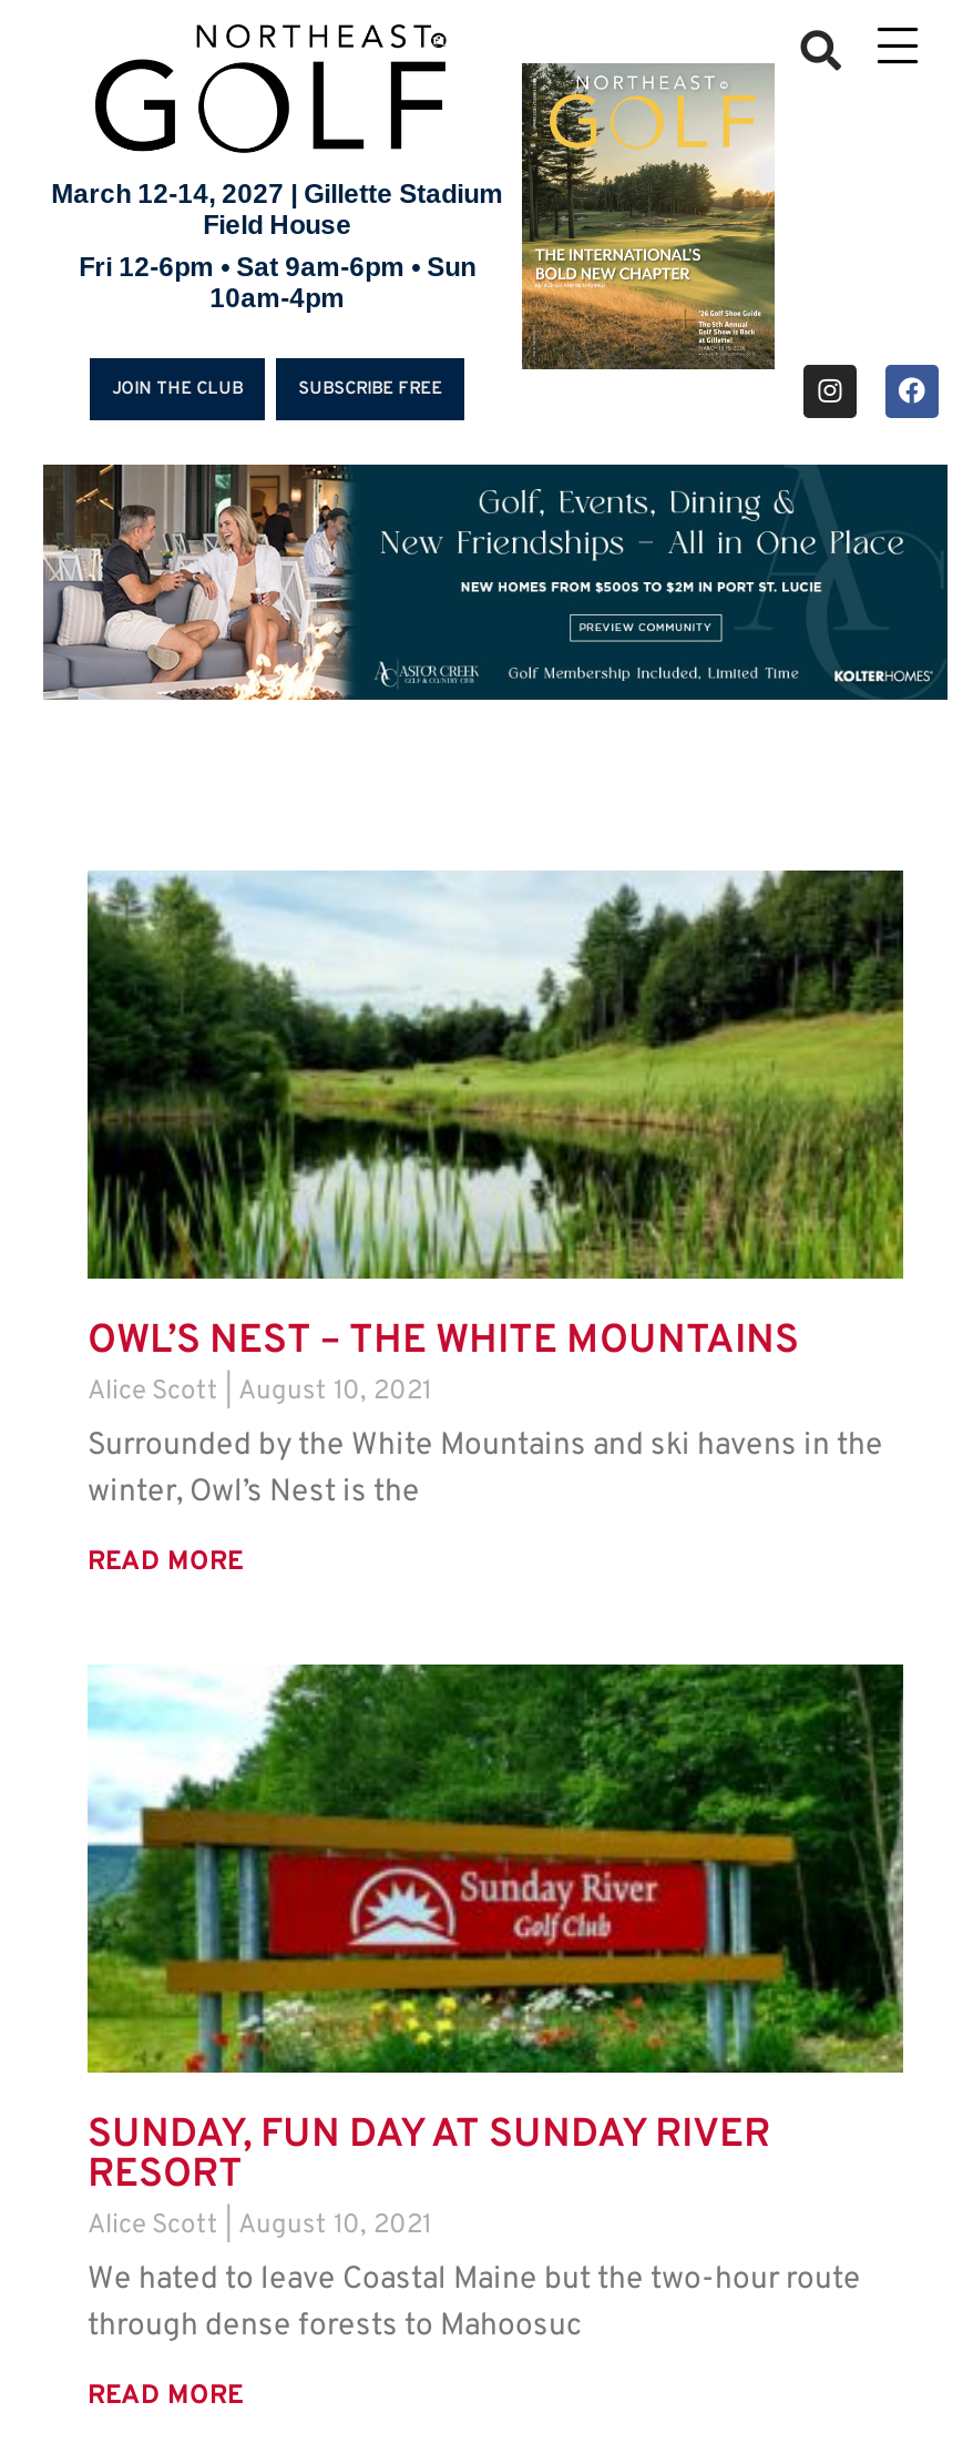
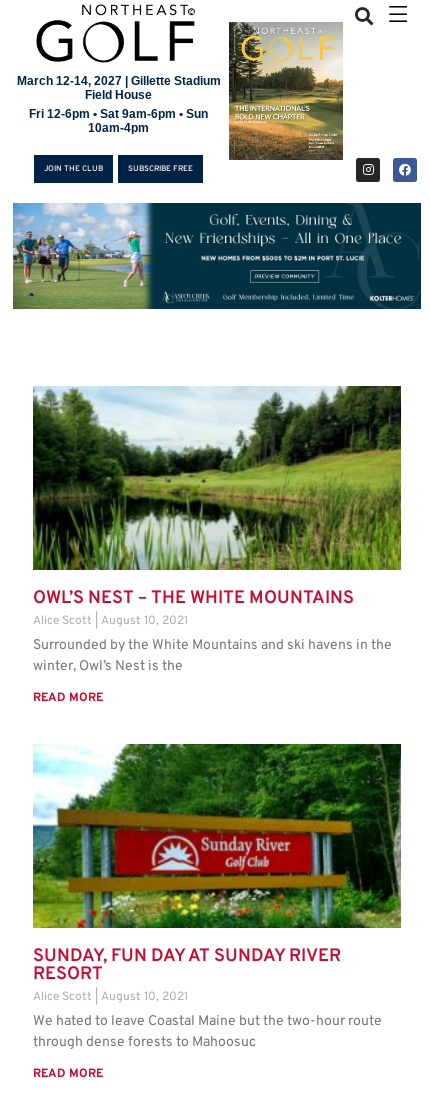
- [image]
+ [image]
